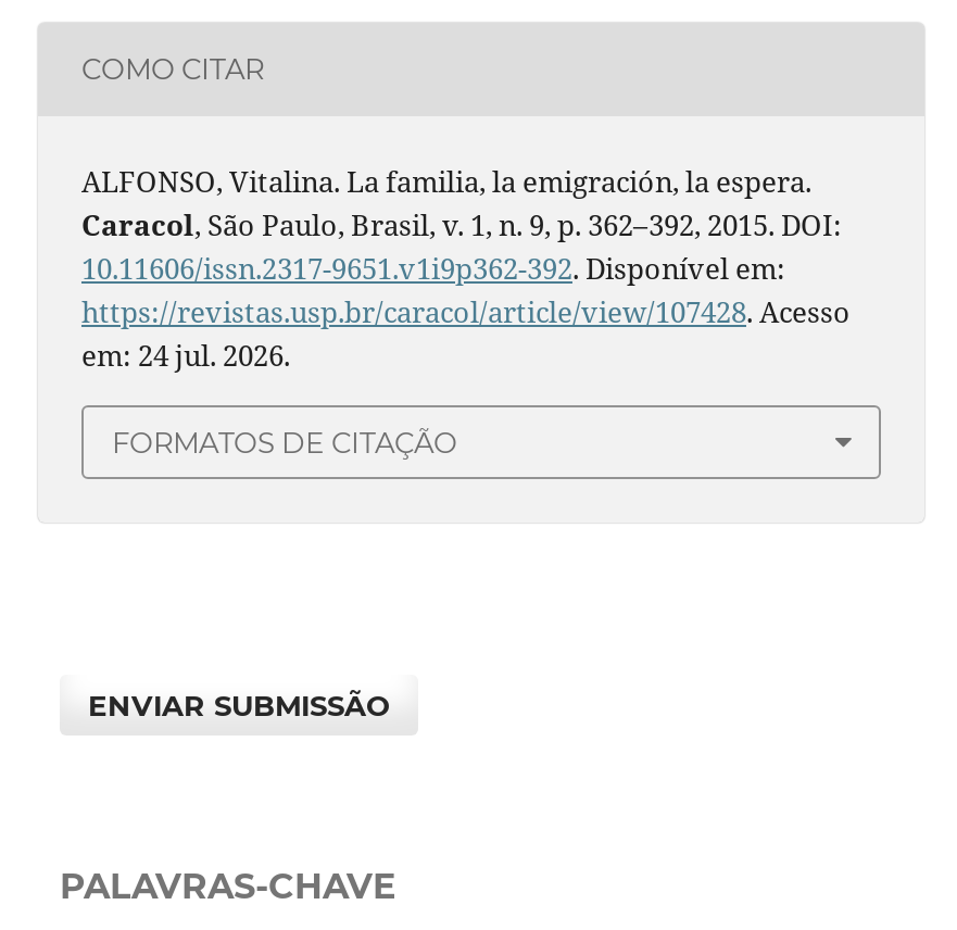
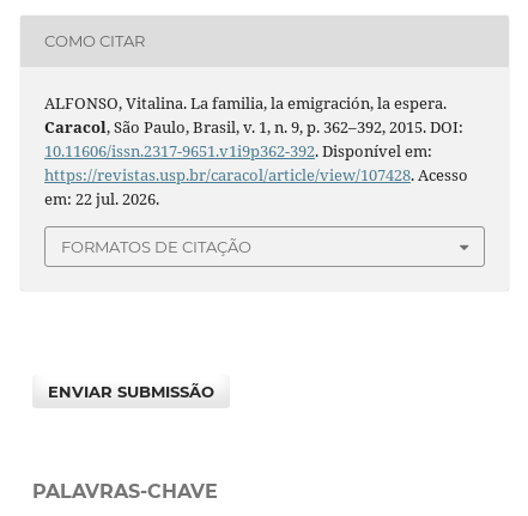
- em: 24 jul. 2026.
+ em: 22 jul. 2026.
